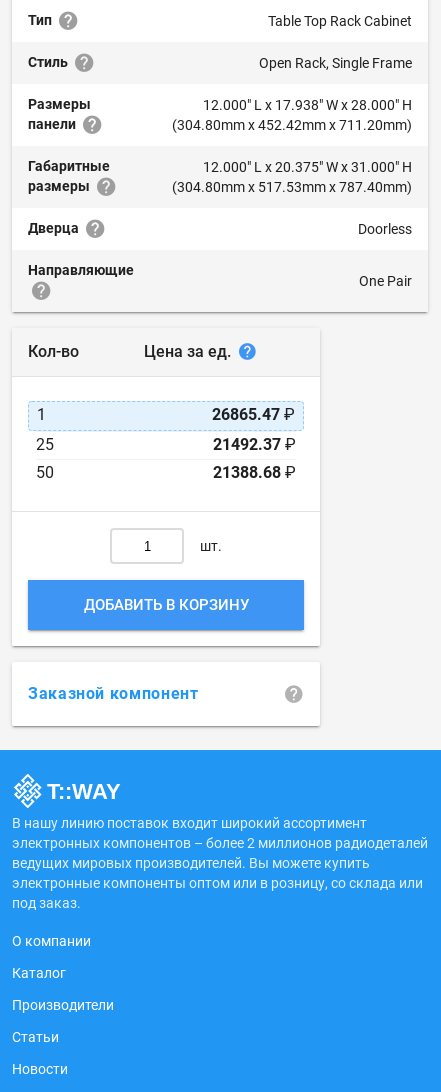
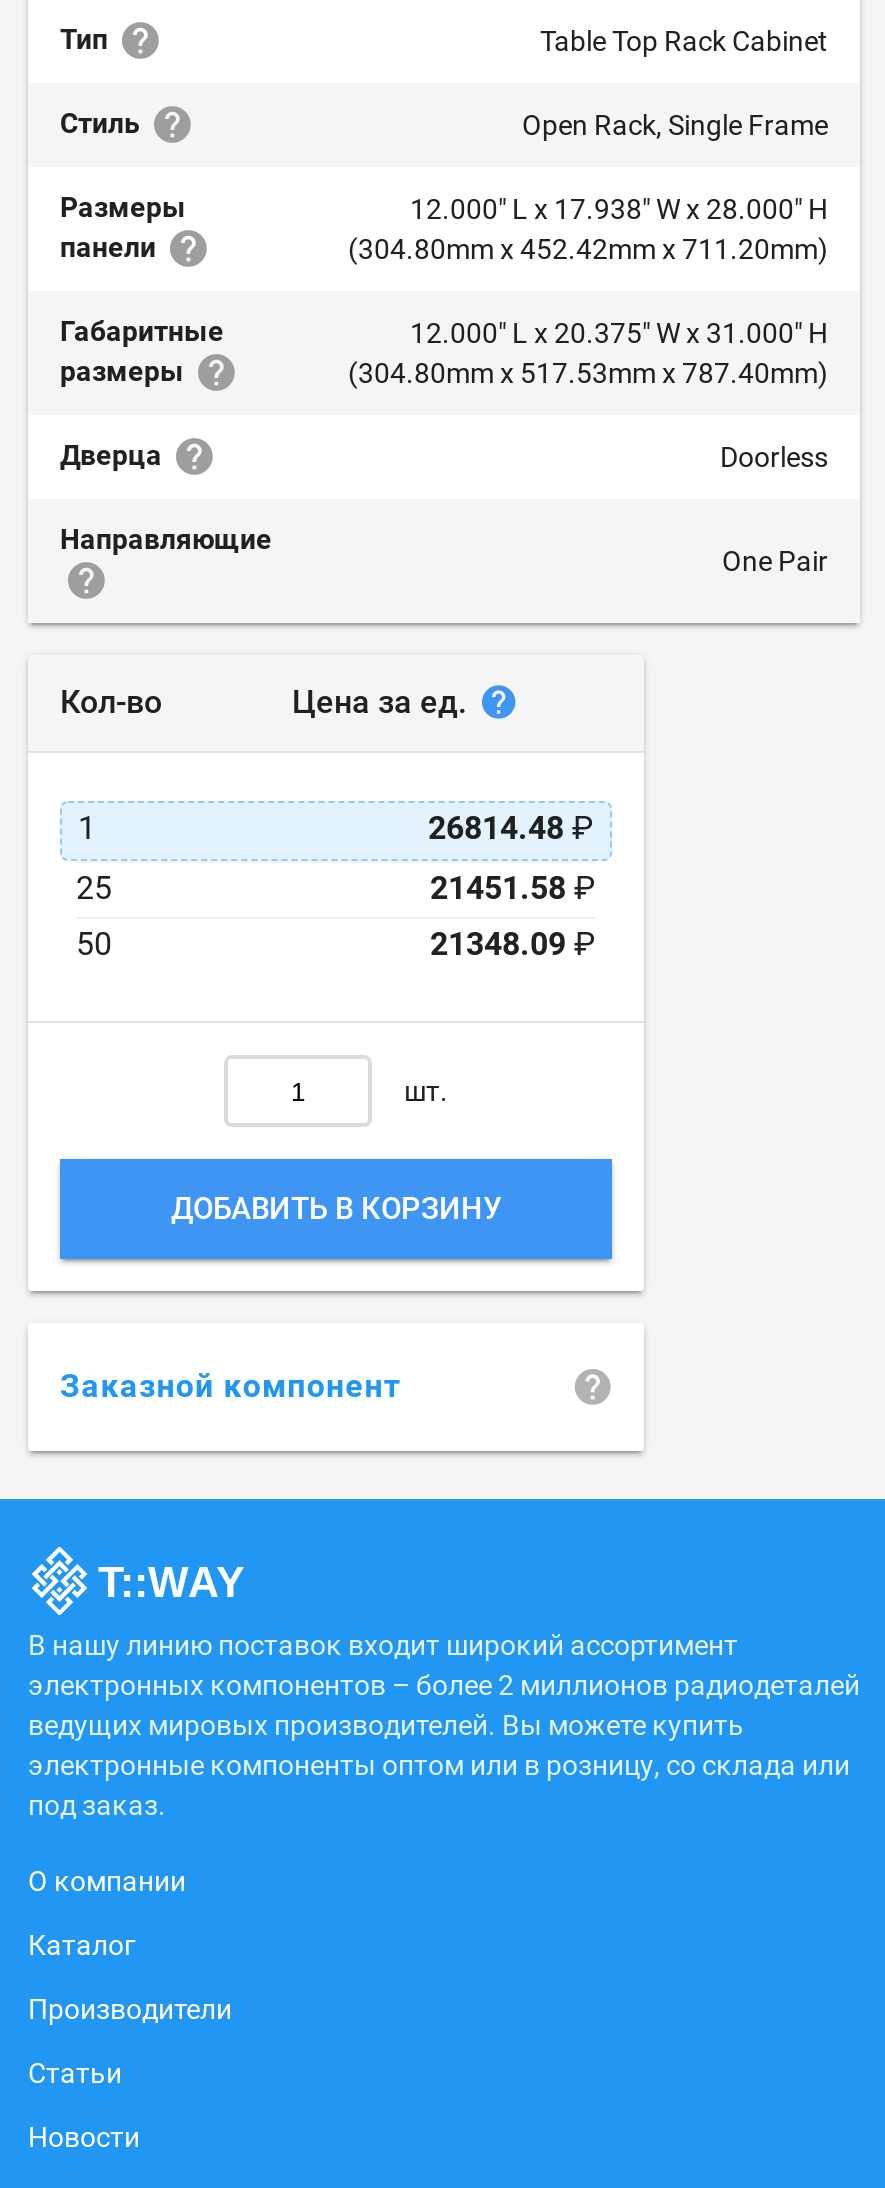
- 26865.47 ₽
+ 26814.48 ₽

- 21492.37 ₽
+ 21451.58 ₽

- 21388.68 ₽
+ 21348.09 ₽
